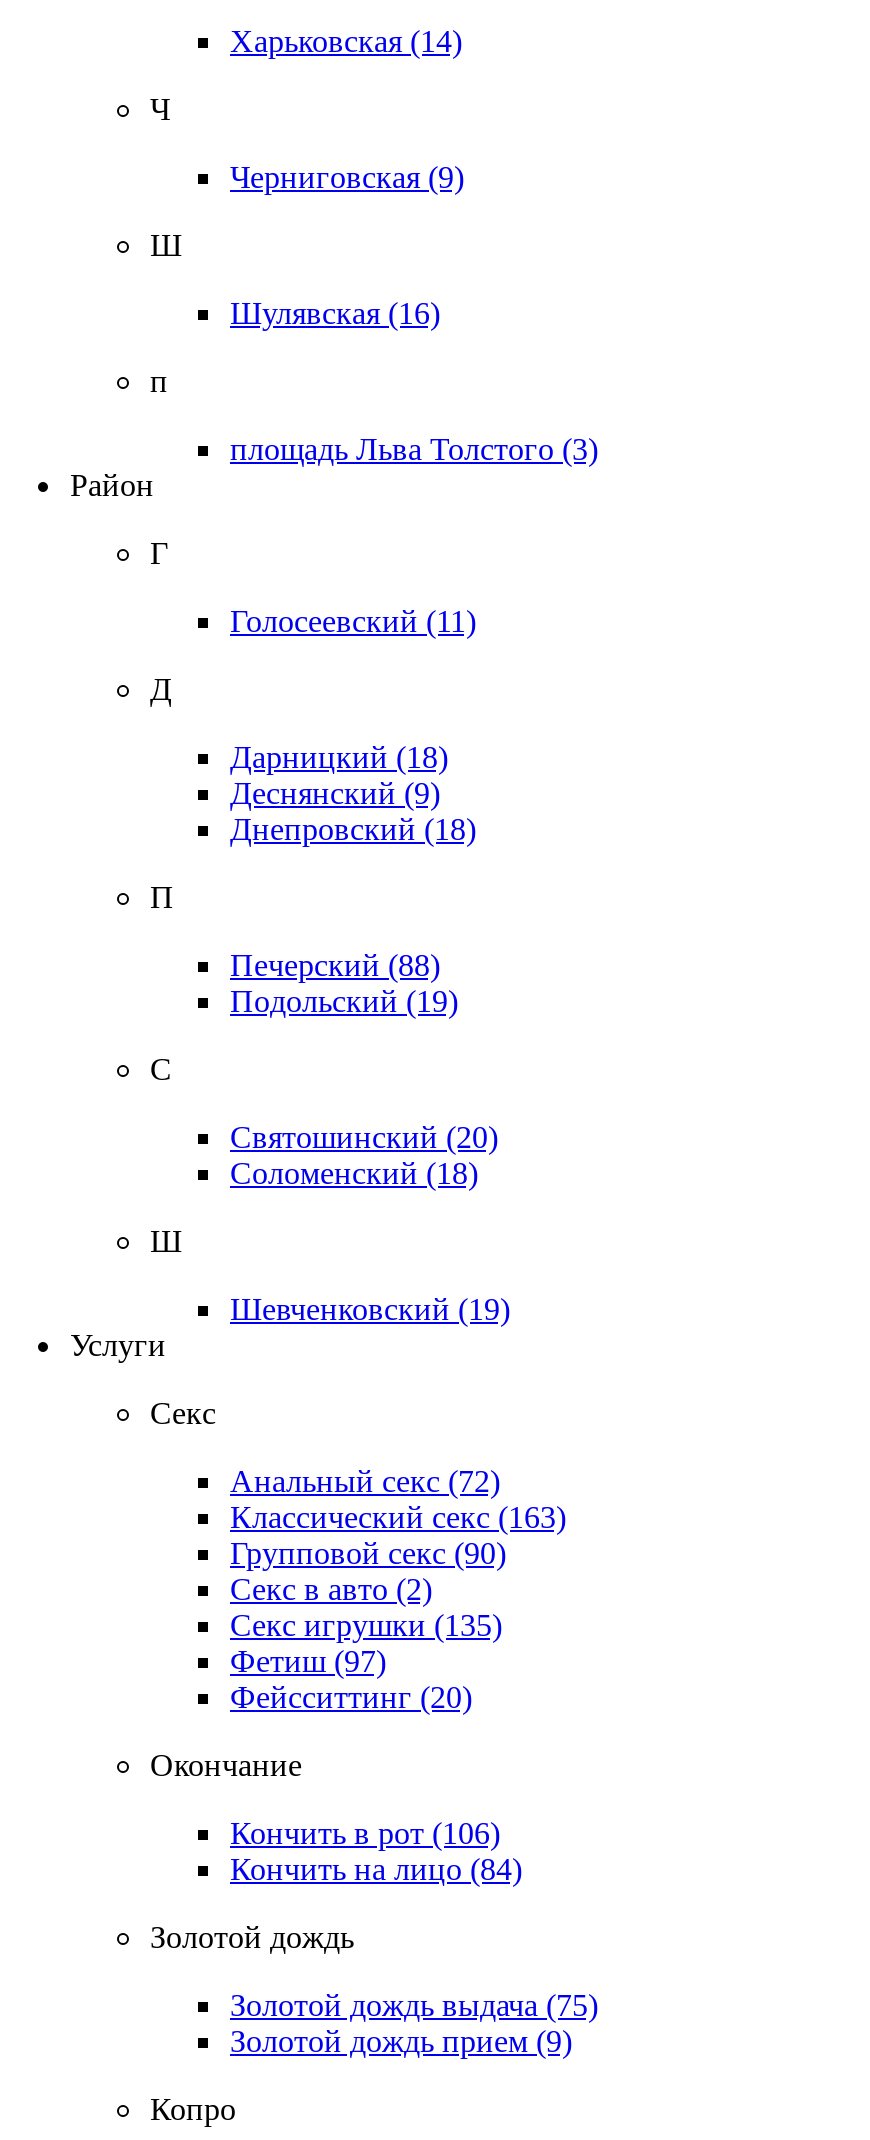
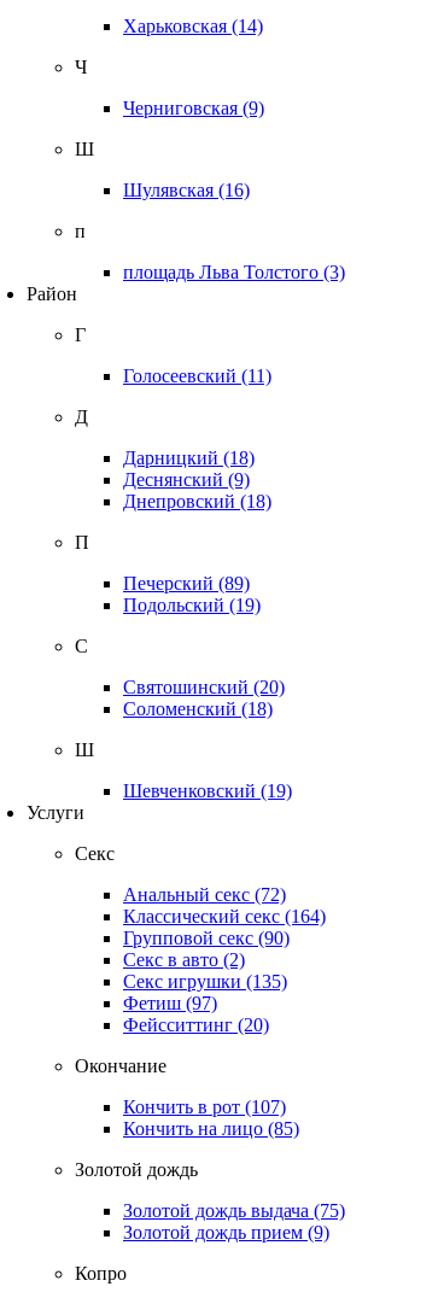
- Печерский (88)
+ Печерский (89)

- Классический секс (163)
+ Классический секс (164)

- Кончить в рот (106)
+ Кончить в рот (107)

- Кончить на лицо (84)
+ Кончить на лицо (85)
